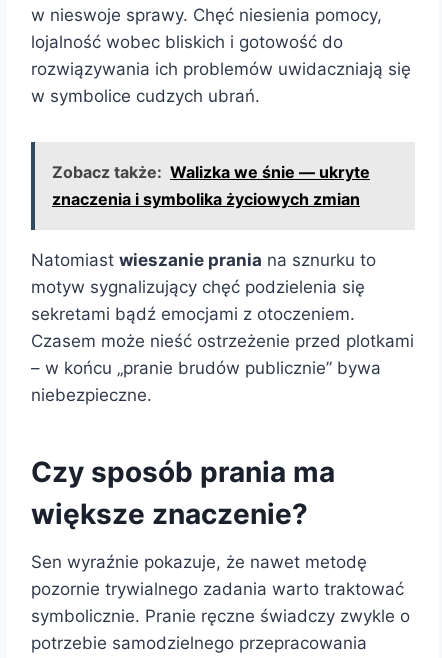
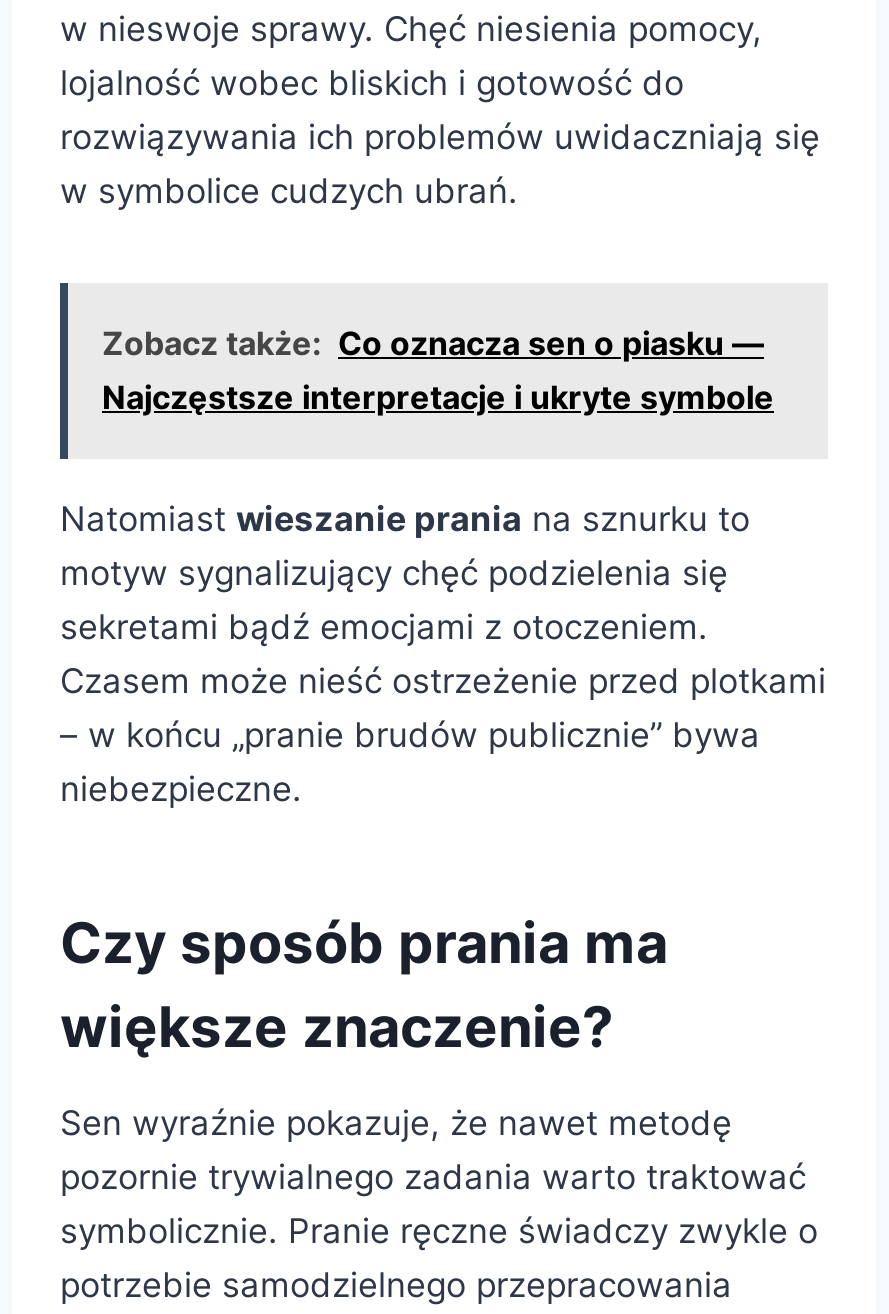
- Zobacz także: Walizka we śnie — ukryte
- znaczenia i symbolika życiowych zmian
+ Zobacz także: Co oznacza sen o piasku —
+ Najczęstsze interpretacje i ukryte symbole
